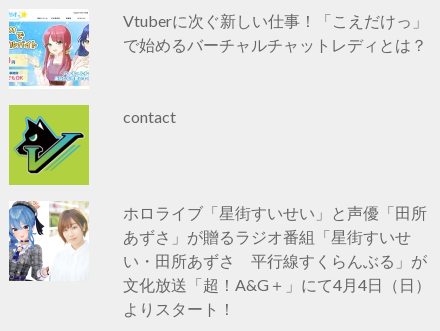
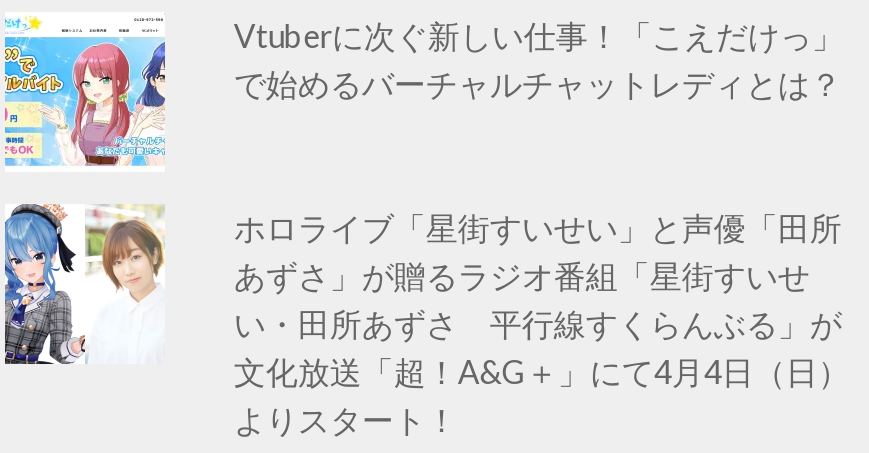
- [image]
- contact
